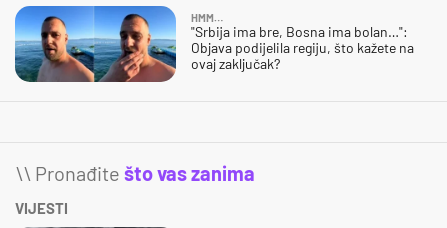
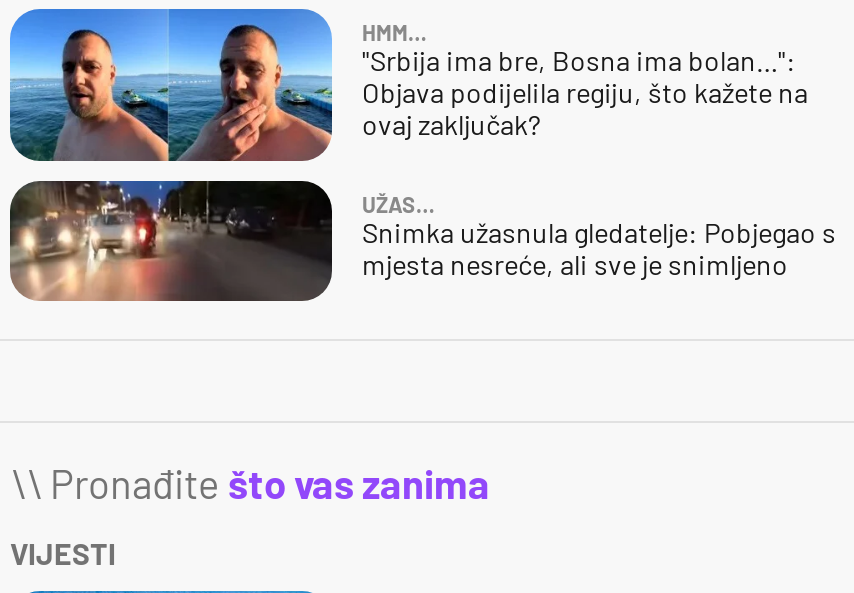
+ [image]
+ UŽAS…
+ Snimka užasnula gledatelje: Pobjegao s
+ mjesta nesreće, ali sve je snimljeno
